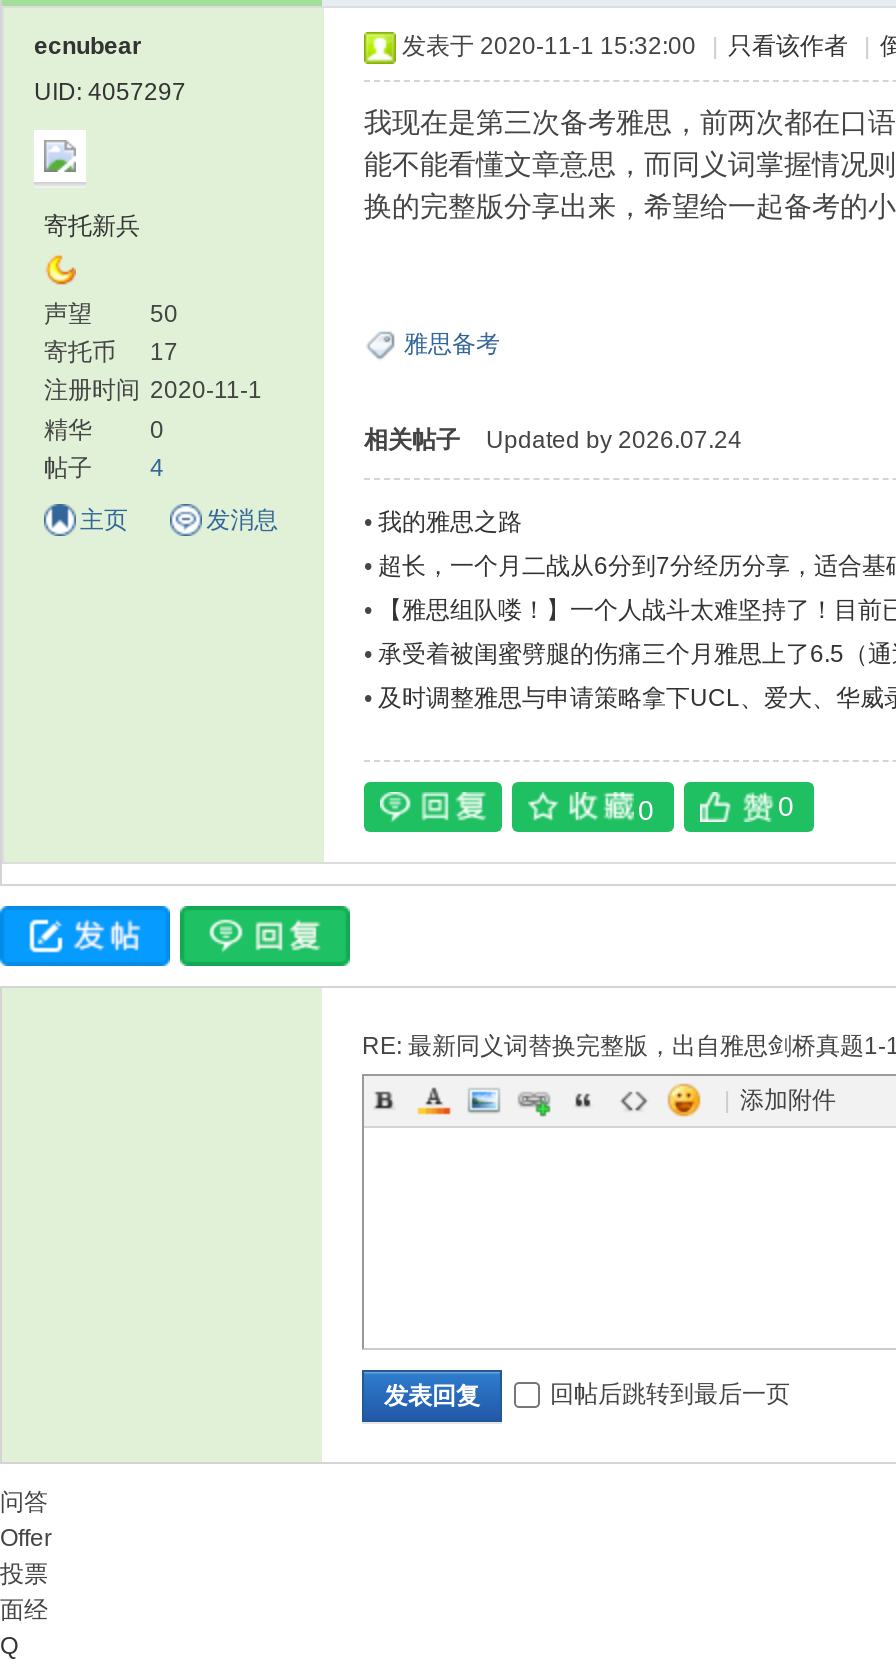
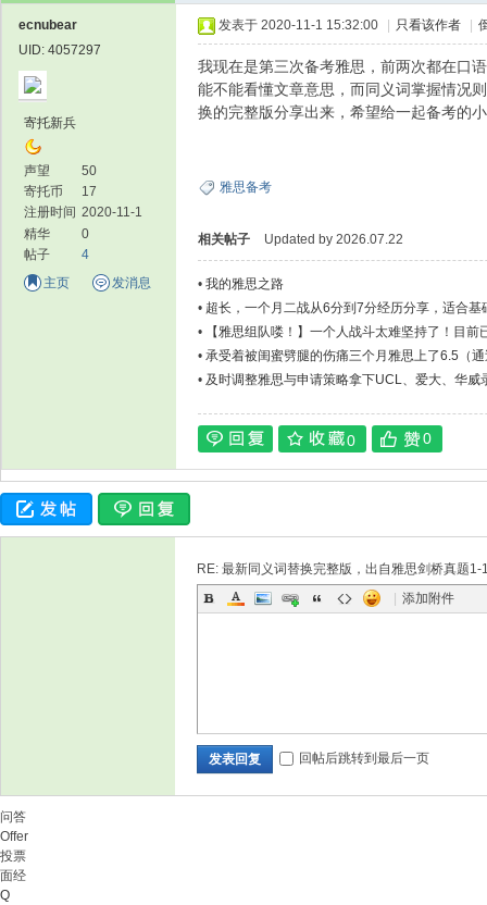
- 相关帖子 Updated by 2026.07.24
+ 相关帖子 Updated by 2026.07.22
